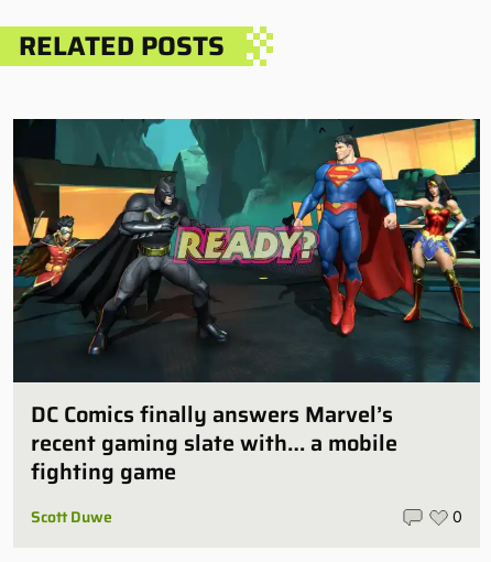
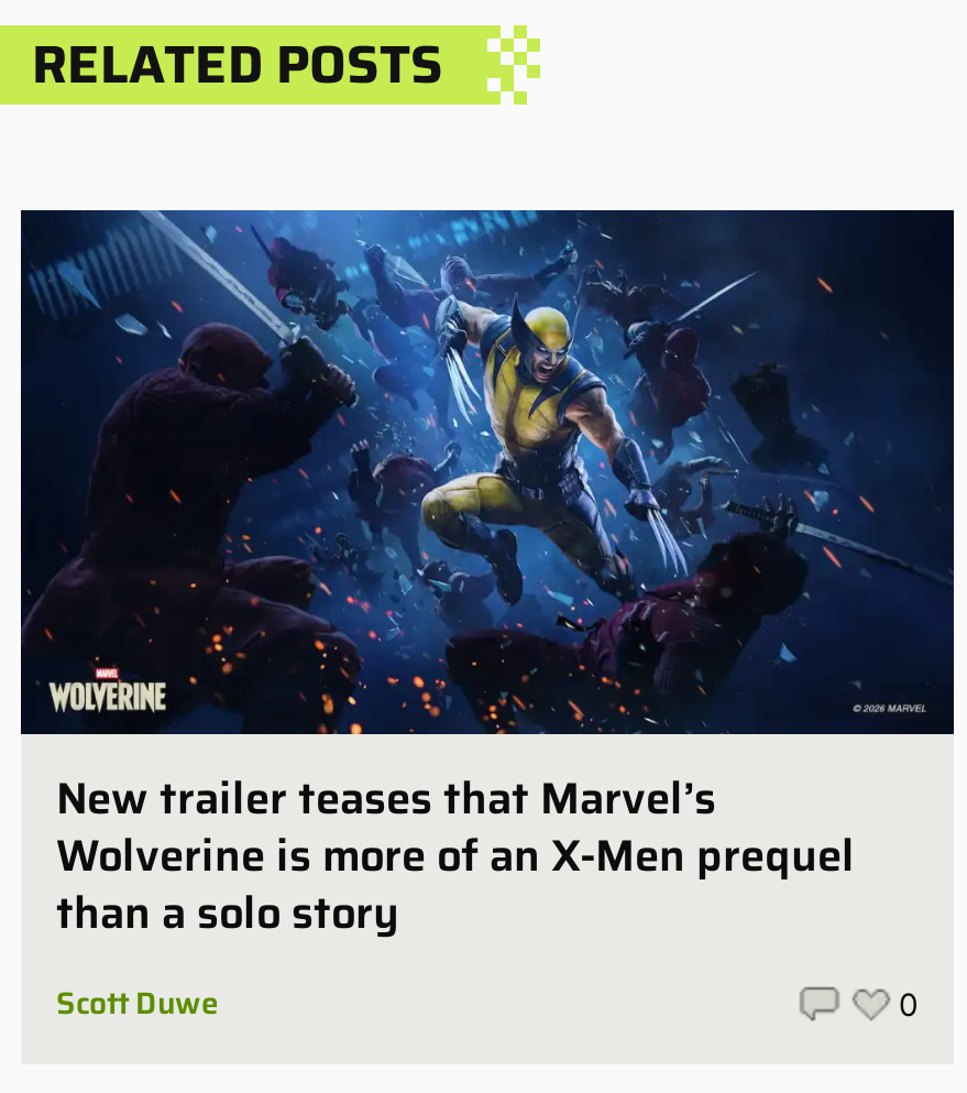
- [image]
- DC Comics finally answers Marvel’s
- recent gaming slate with… a mobile
- fighting game
+ [image]
+ New trailer teases that Marvel’s
+ Wolverine is more of an X-Men prequel
+ than a solo story
